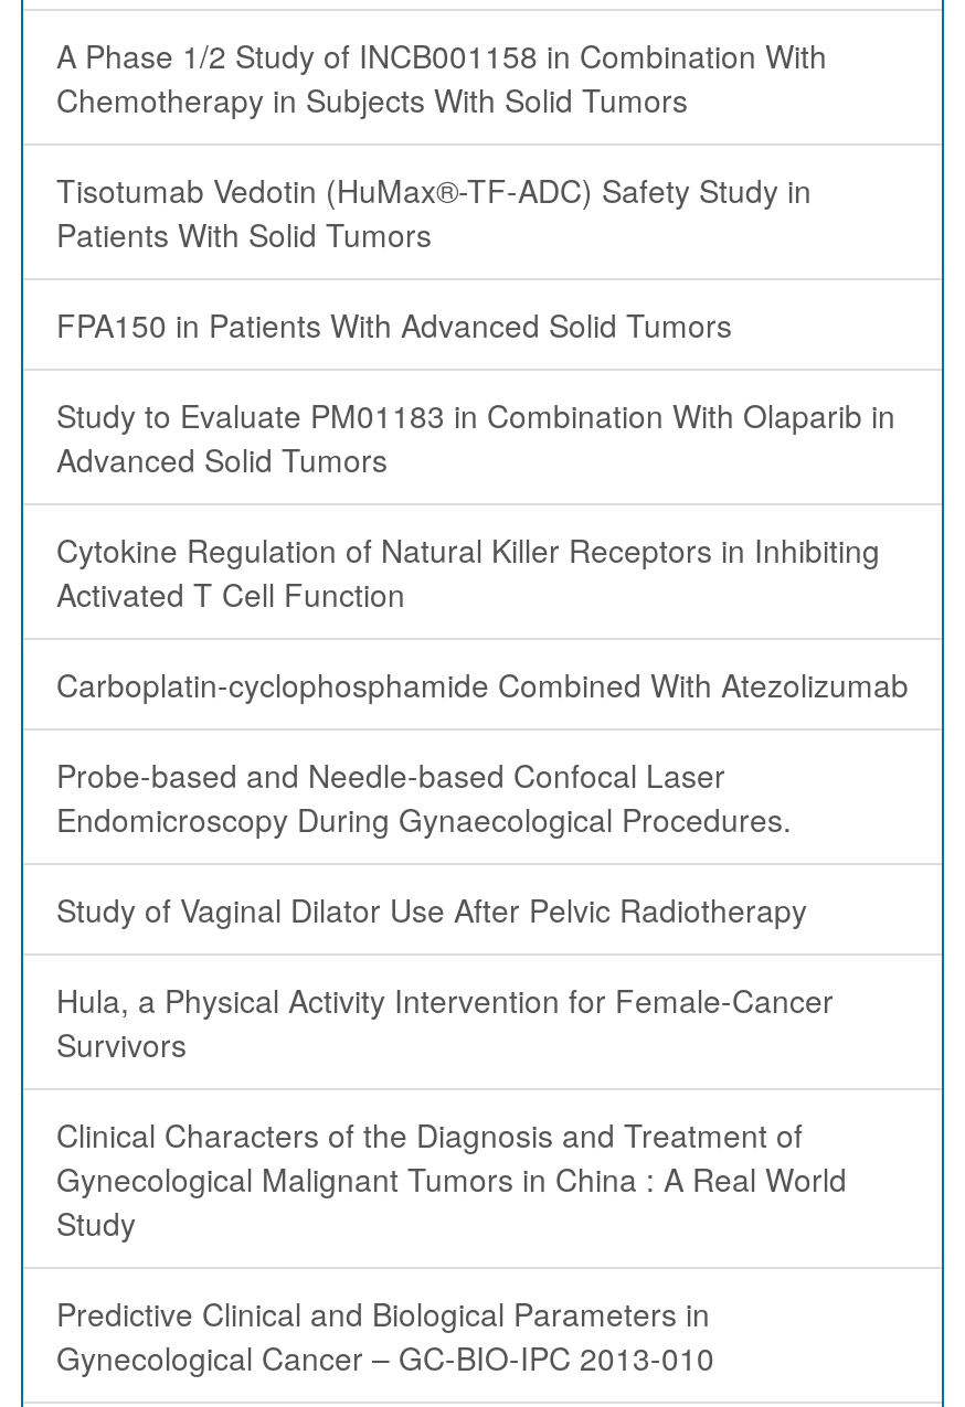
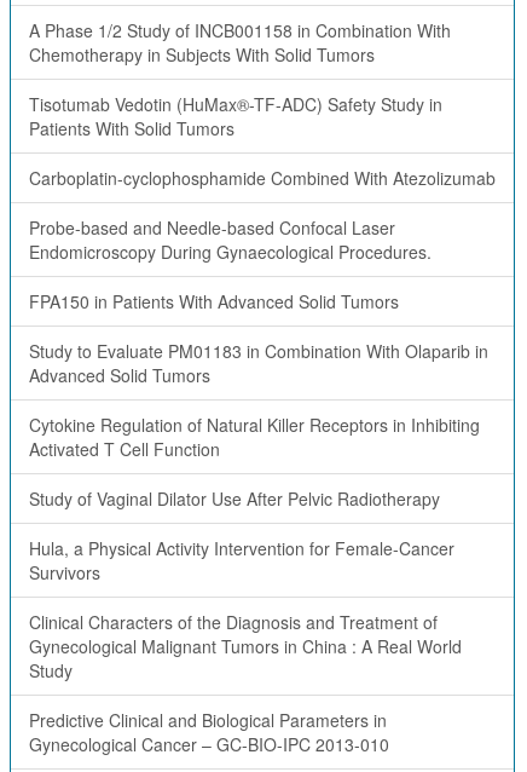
moved down: FPA150 in Patients With Advanced Solid Tumors | Study to Evaluate PM01183 in Combination With Olaparib in | Advanced Solid Tumors | Cytokine Regulation of Natural Killer Receptors in Inhibiting | Activated T Cell Function

moved up: Carboplatin-cyclophosphamide Combined With Atezolizumab | Probe-based and Needle-based Confocal Laser | Endomicroscopy During Gynaecological Procedures.
